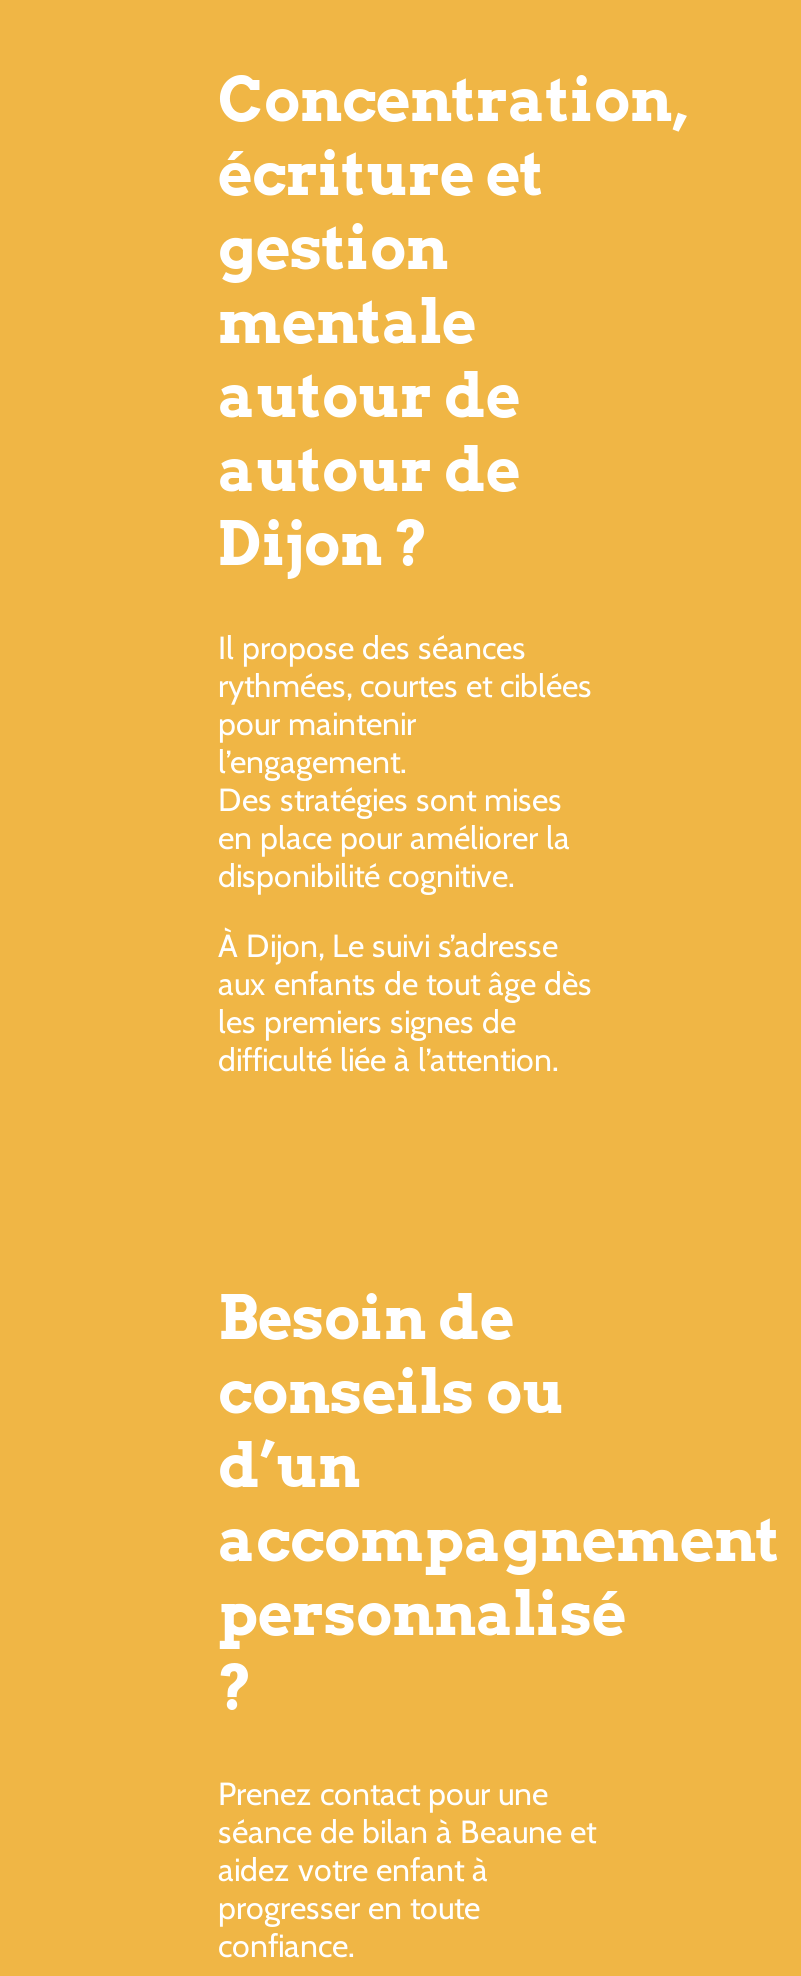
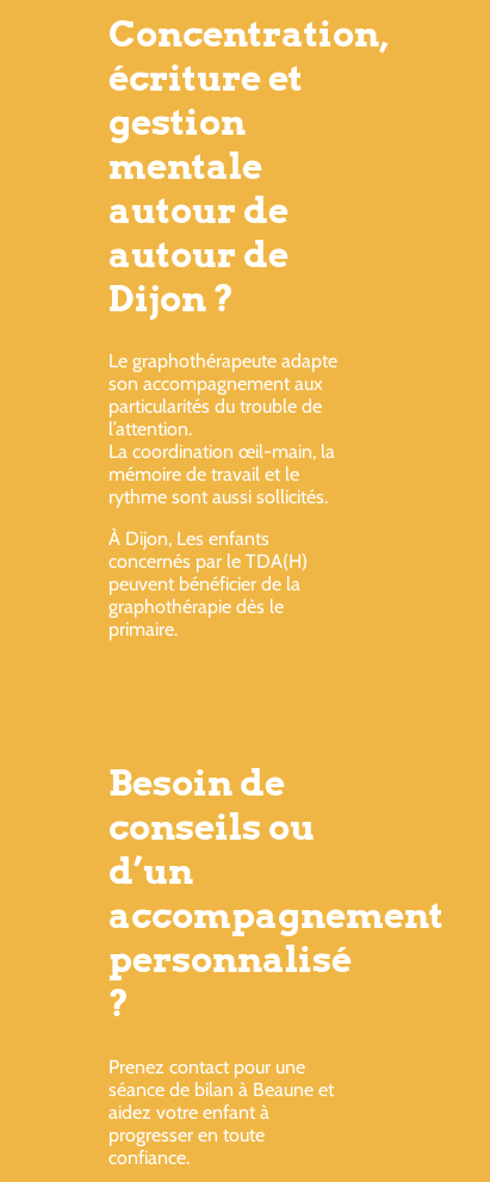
- Il propose des séances
- rythmées, courtes et ciblées
- pour maintenir
- l’engagement.
- Des stratégies sont mises
- en place pour améliorer la
- disponibilité cognitive.
+ Le graphothérapeute adapte
+ son accompagnement aux
+ particularités du trouble de
+ l’attention.
+ La coordination œil-main, la
+ mémoire de travail et le
+ rythme sont aussi sollicités.

- À Dijon, Le suivi s’adresse
- aux enfants de tout âge dès
- les premiers signes de
- difficulté liée à l’attention.
+ À Dijon, Les enfants
+ concernés par le TDA(H)
+ peuvent bénéficier de la
+ graphothérapie dès le
+ primaire.
